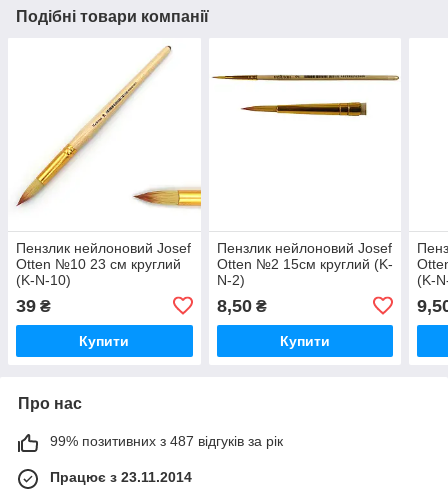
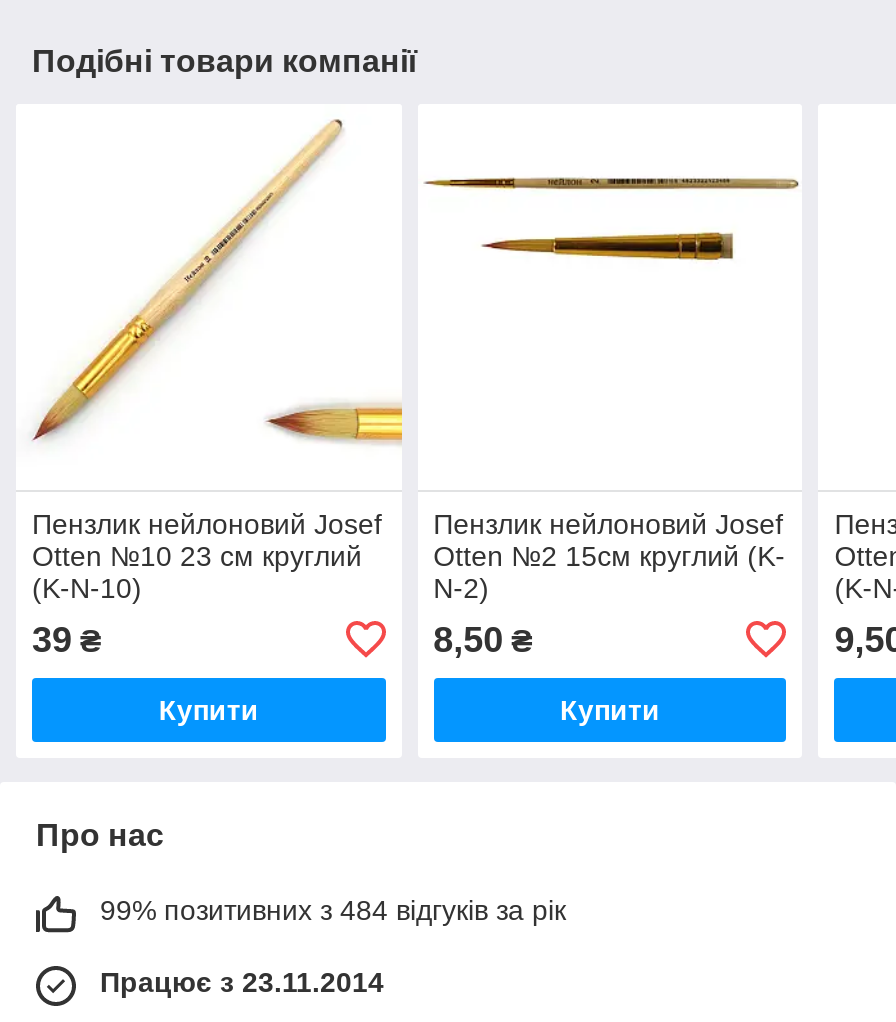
- 99% позитивних з 487 відгуків за рік
+ 99% позитивних з 484 відгуків за рік
